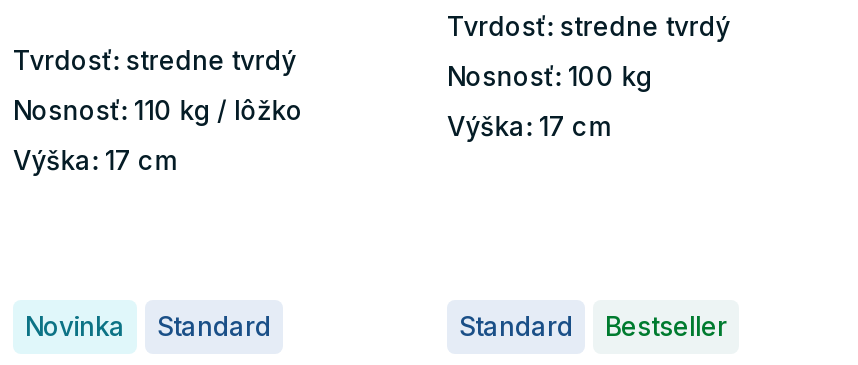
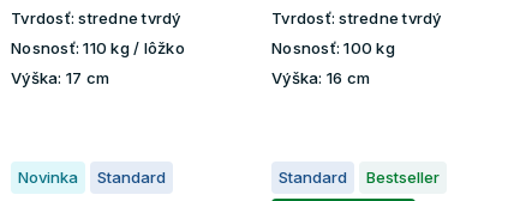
- Výška: 17 cm
+ Výška: 16 cm
